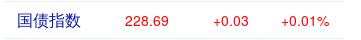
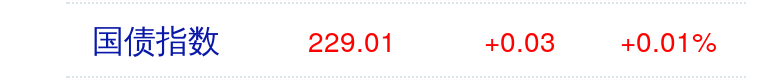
- 228.69
+ 229.01
